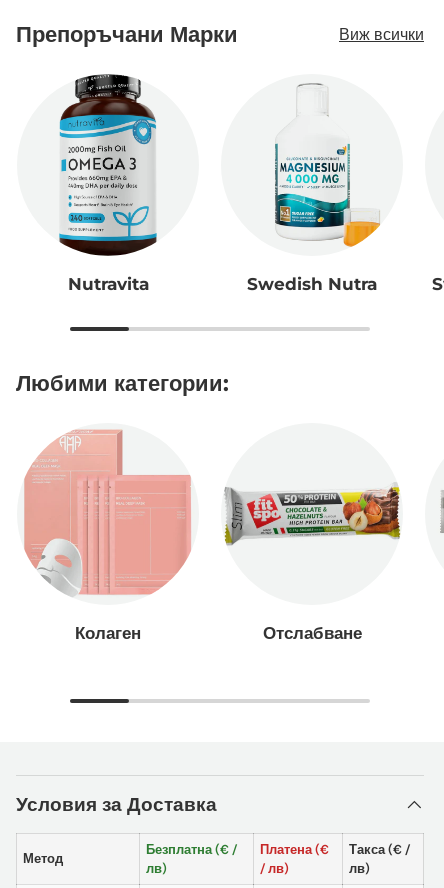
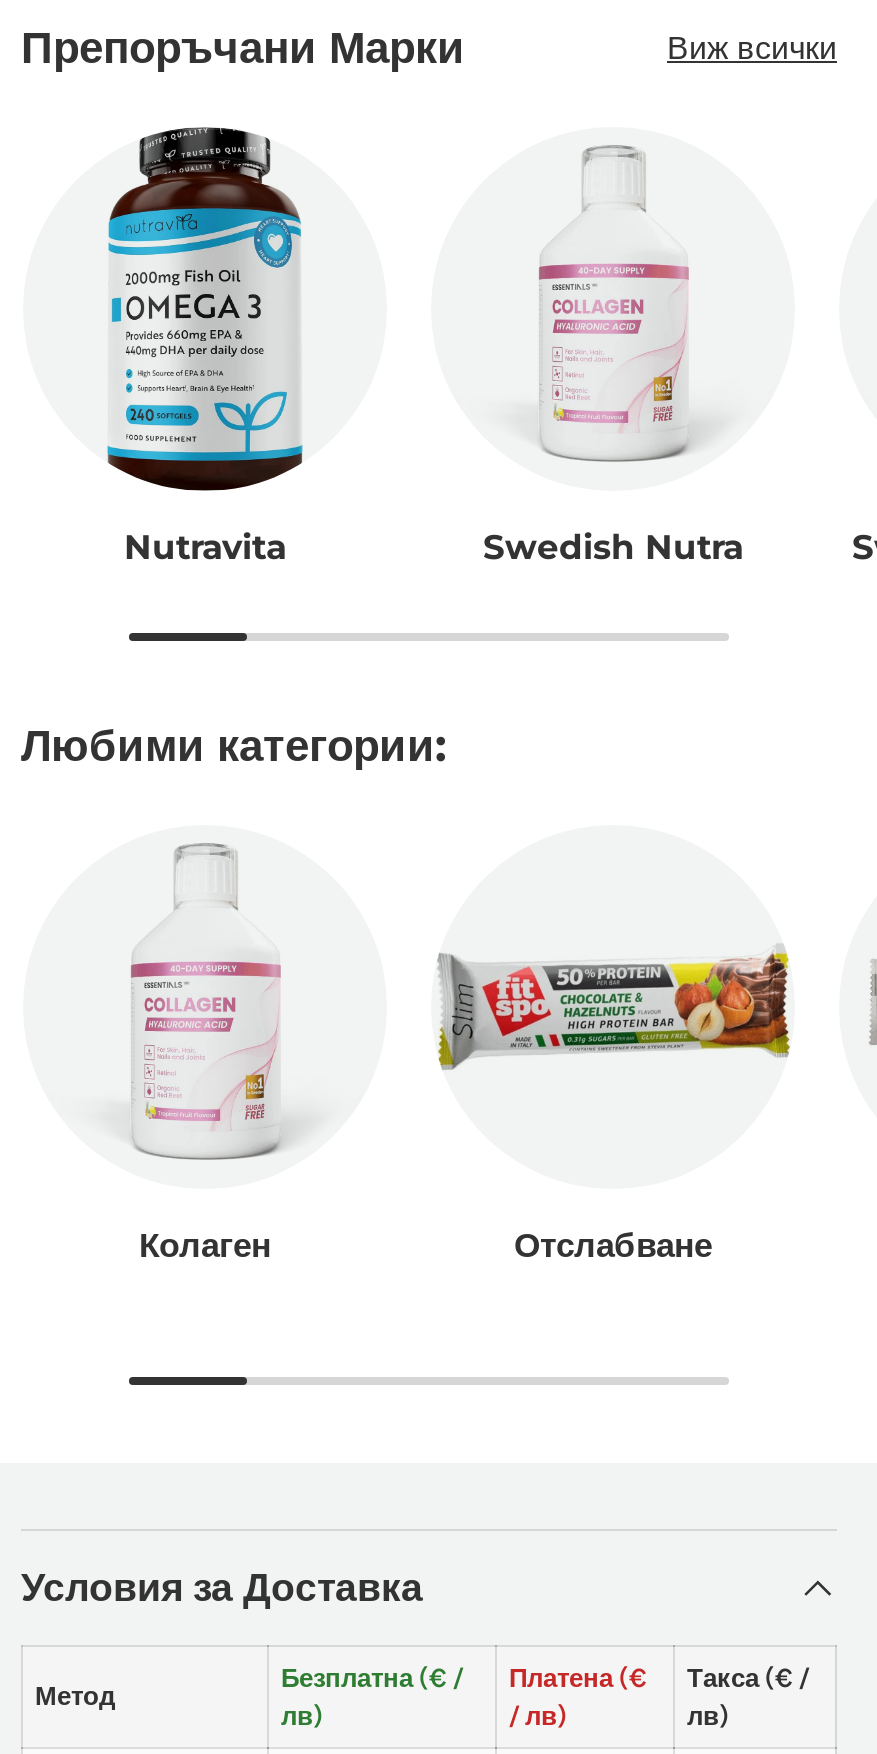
- [image]
+ [image]

- [image]
+ [image]
